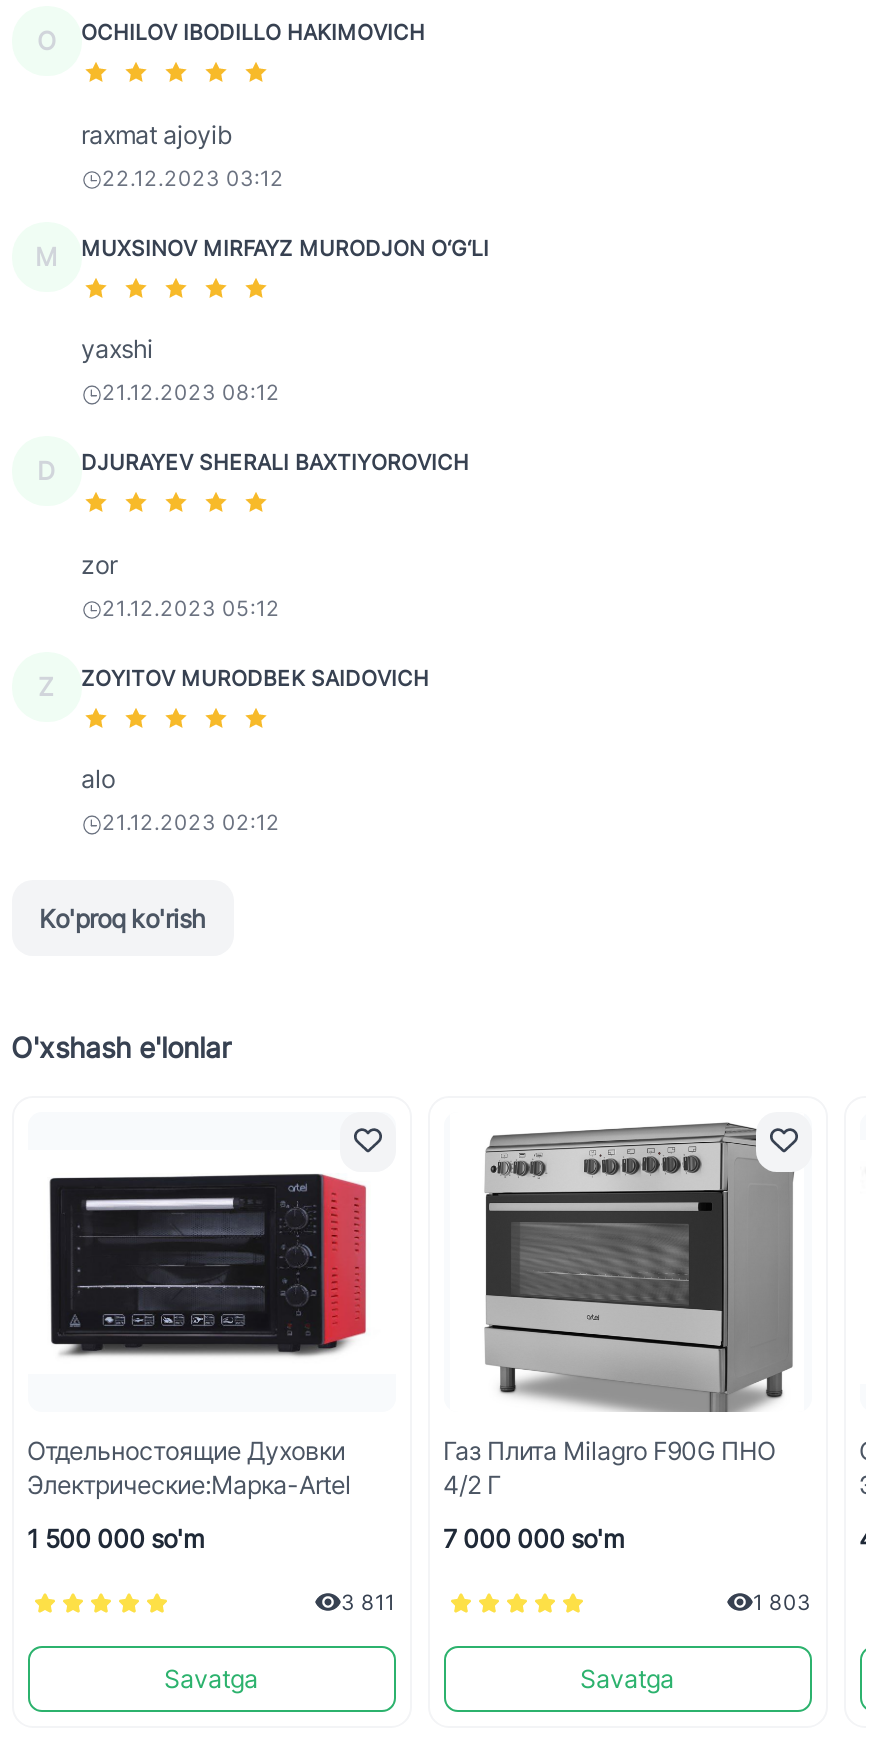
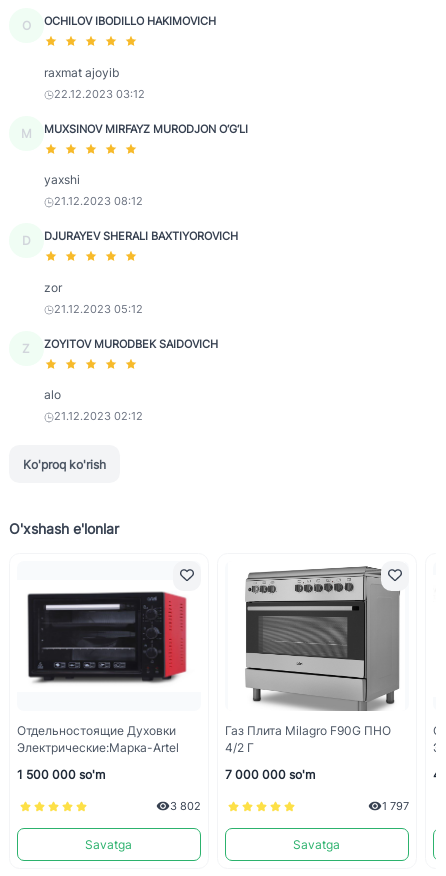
- 3 811
+ 3 802

- 1 803
+ 1 797
